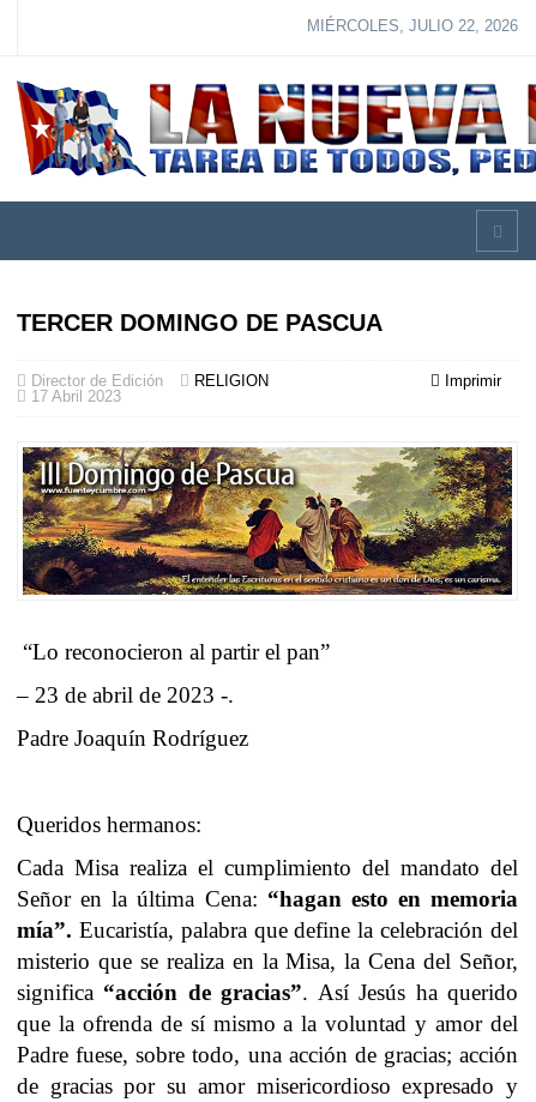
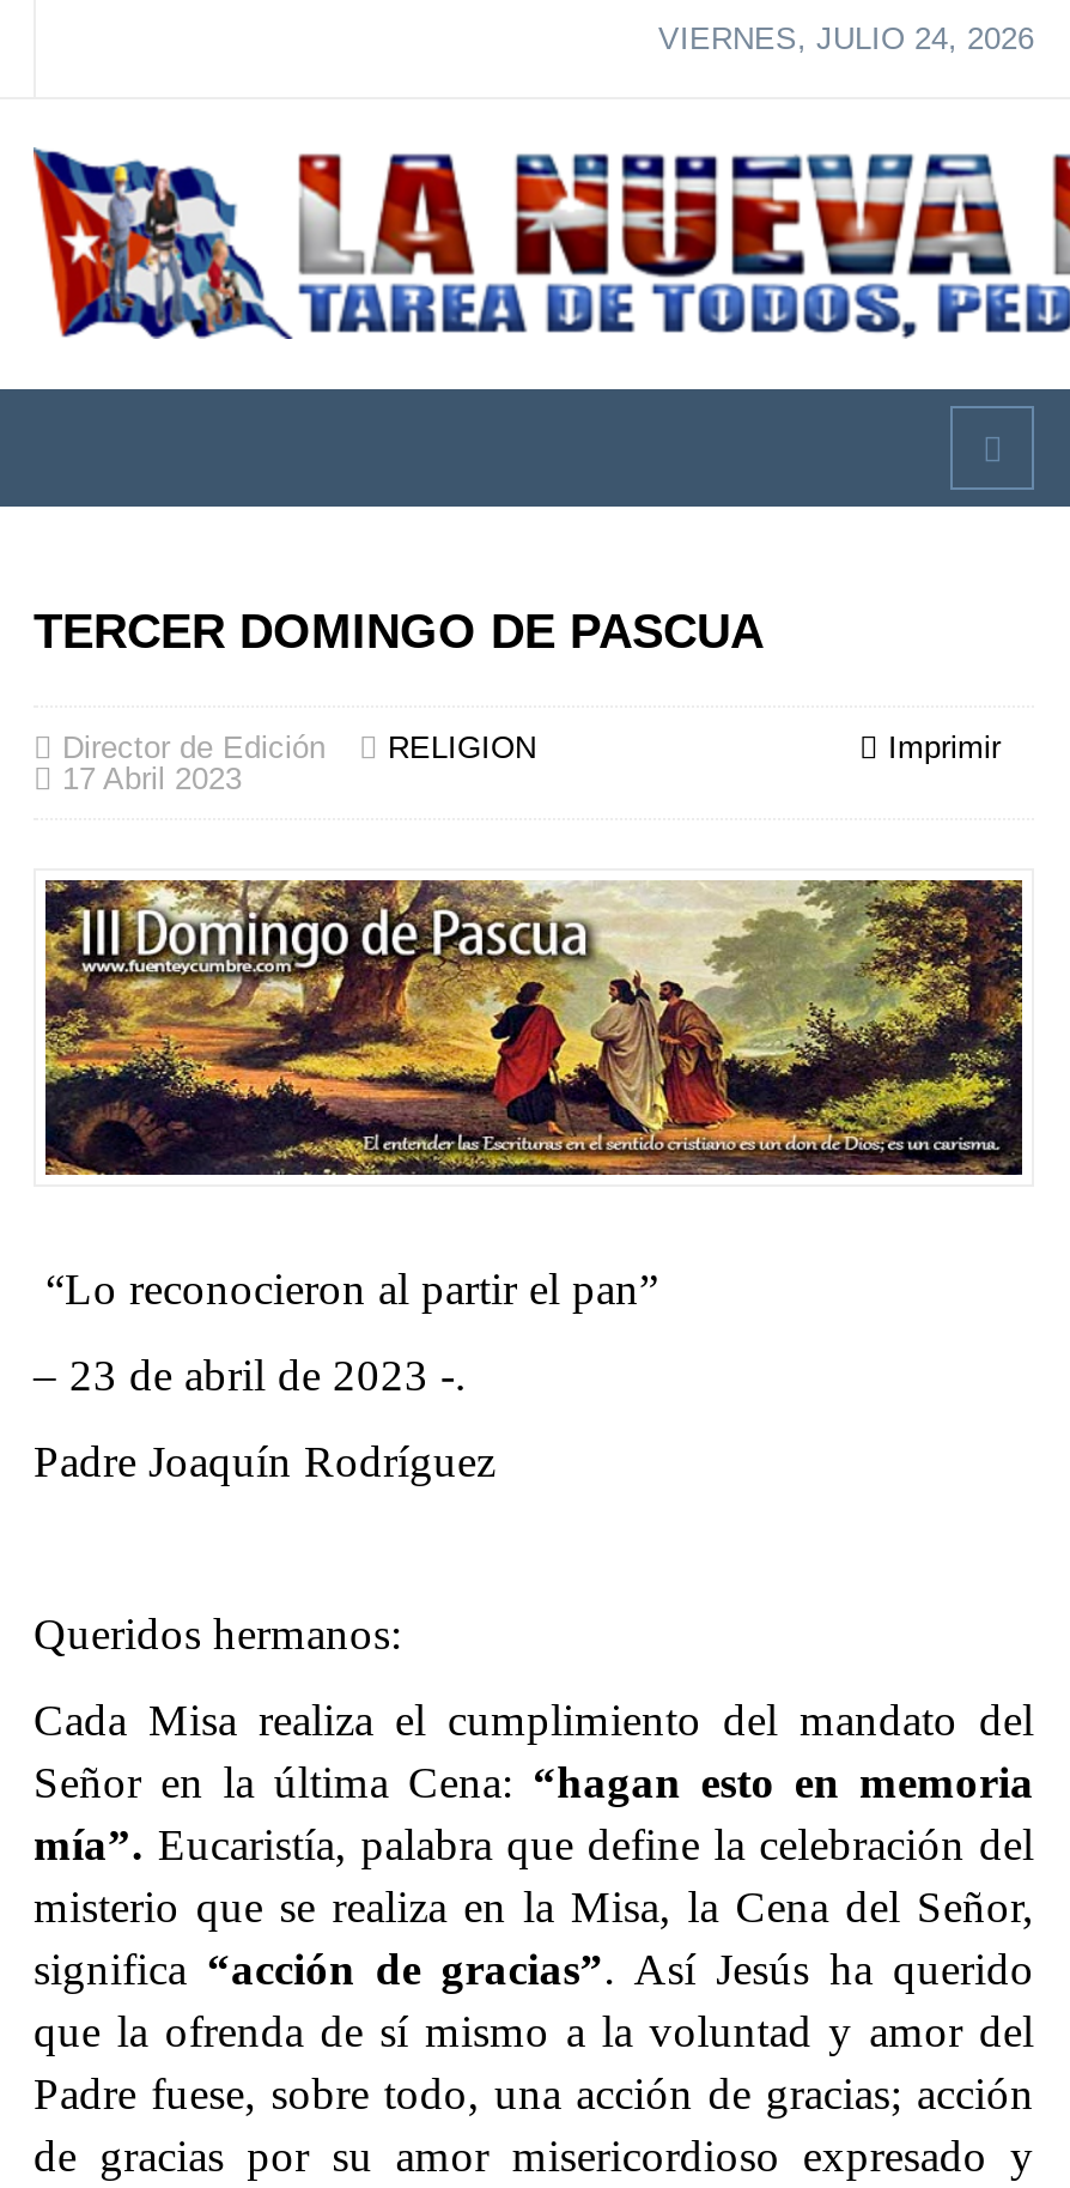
- MIÉRCOLES, JULIO 22, 2026
+ VIERNES, JULIO 24, 2026
